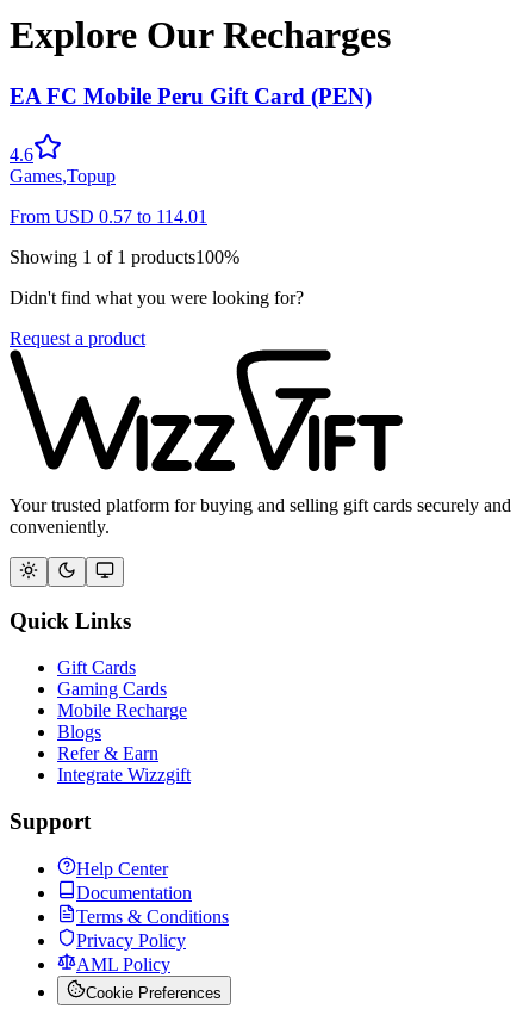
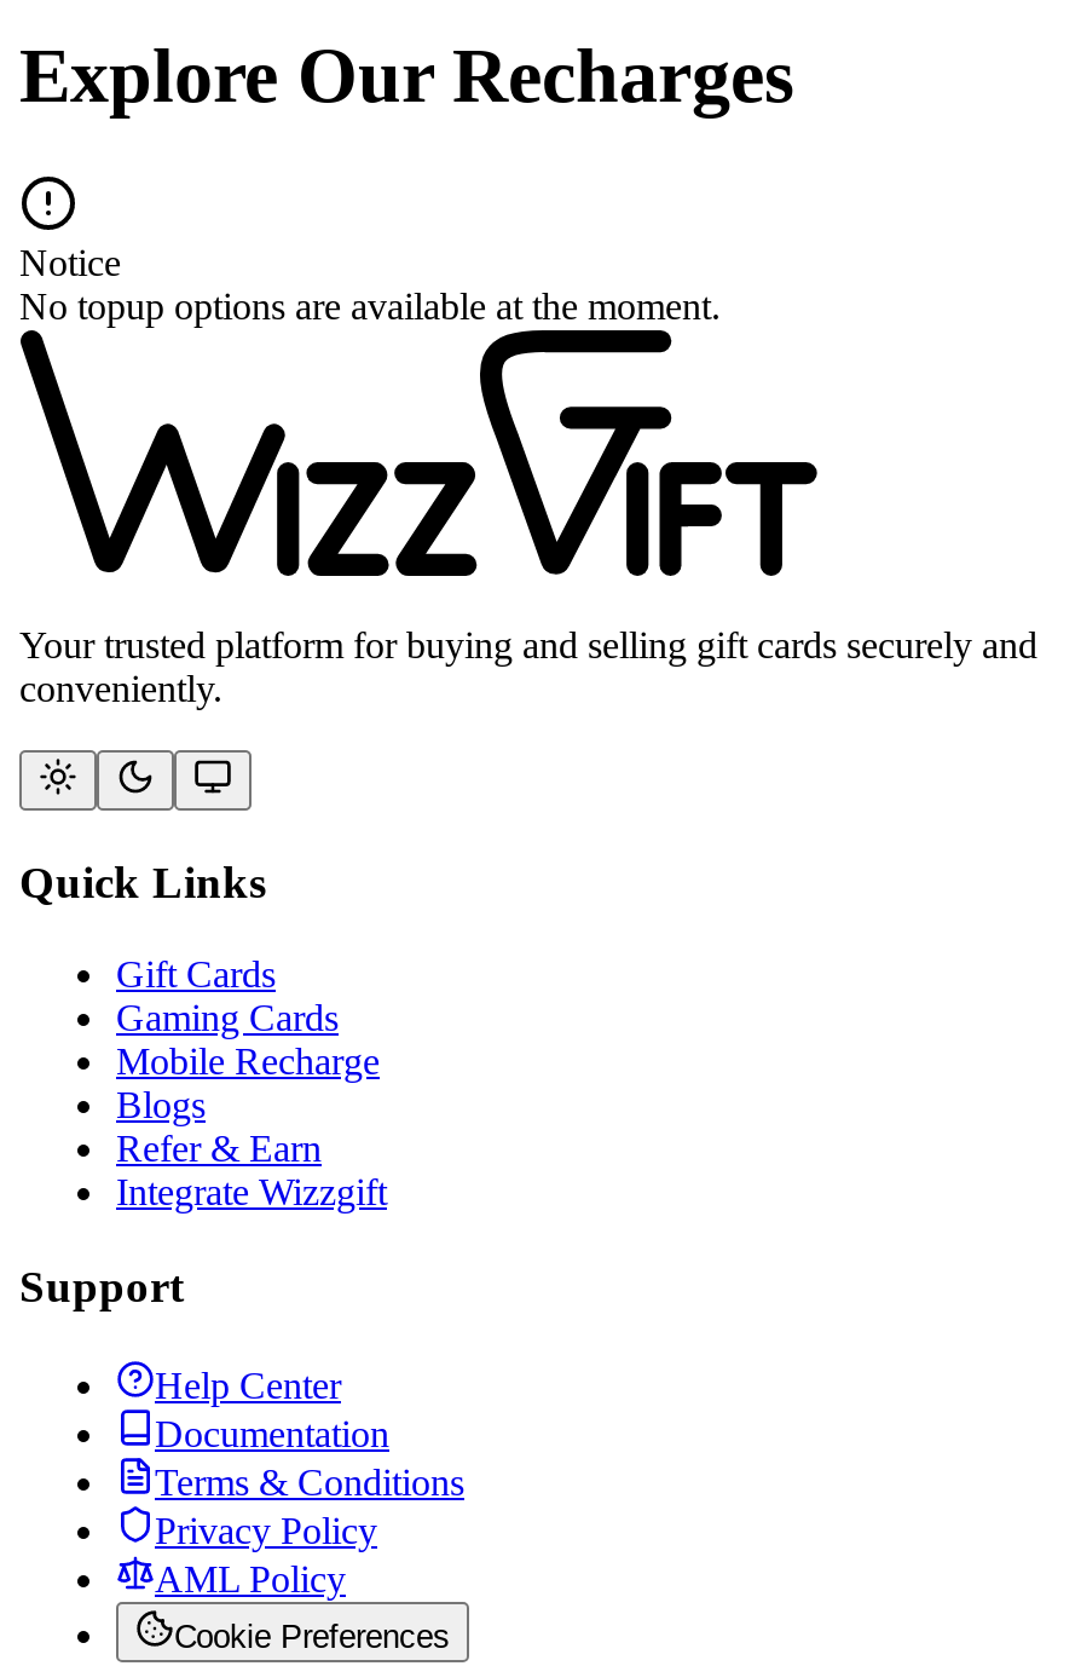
- EA FC Mobile Peru Gift Card (PEN)
- 4.6
- Games,Topup
- From USD 0.57 to 114.01
- Showing 1 of 1 products100%
- Didn't find what you were looking for?
- Request a product
+ Notice
+ No topup options are available at the moment.
